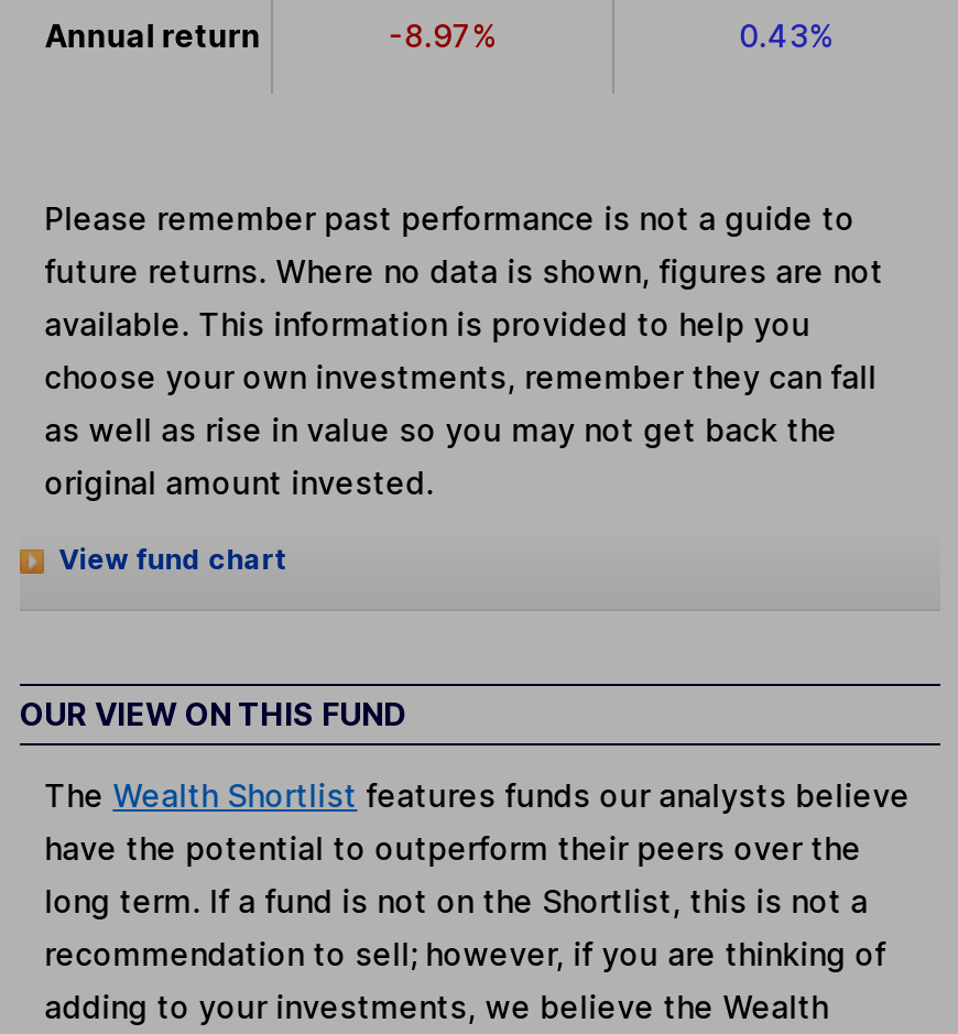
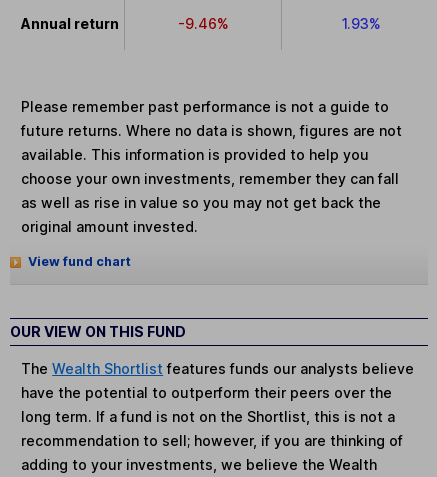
- -8.97%
+ -9.46%

- 0.43%
+ 1.93%
